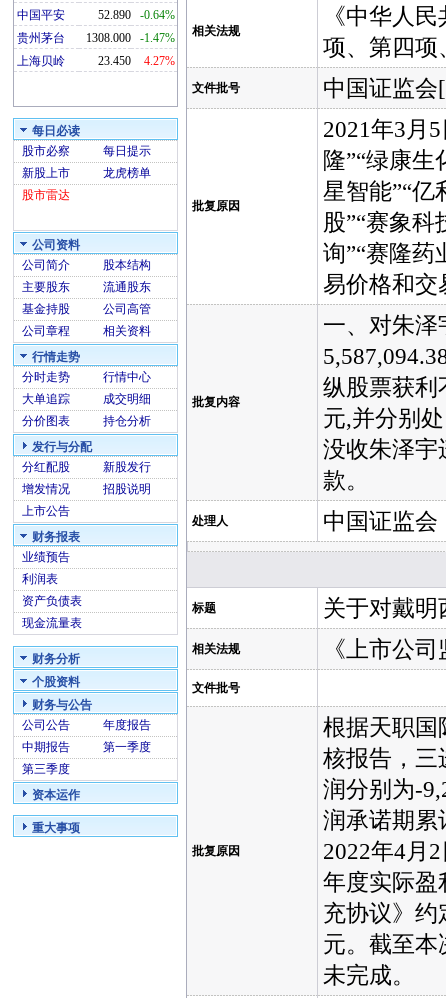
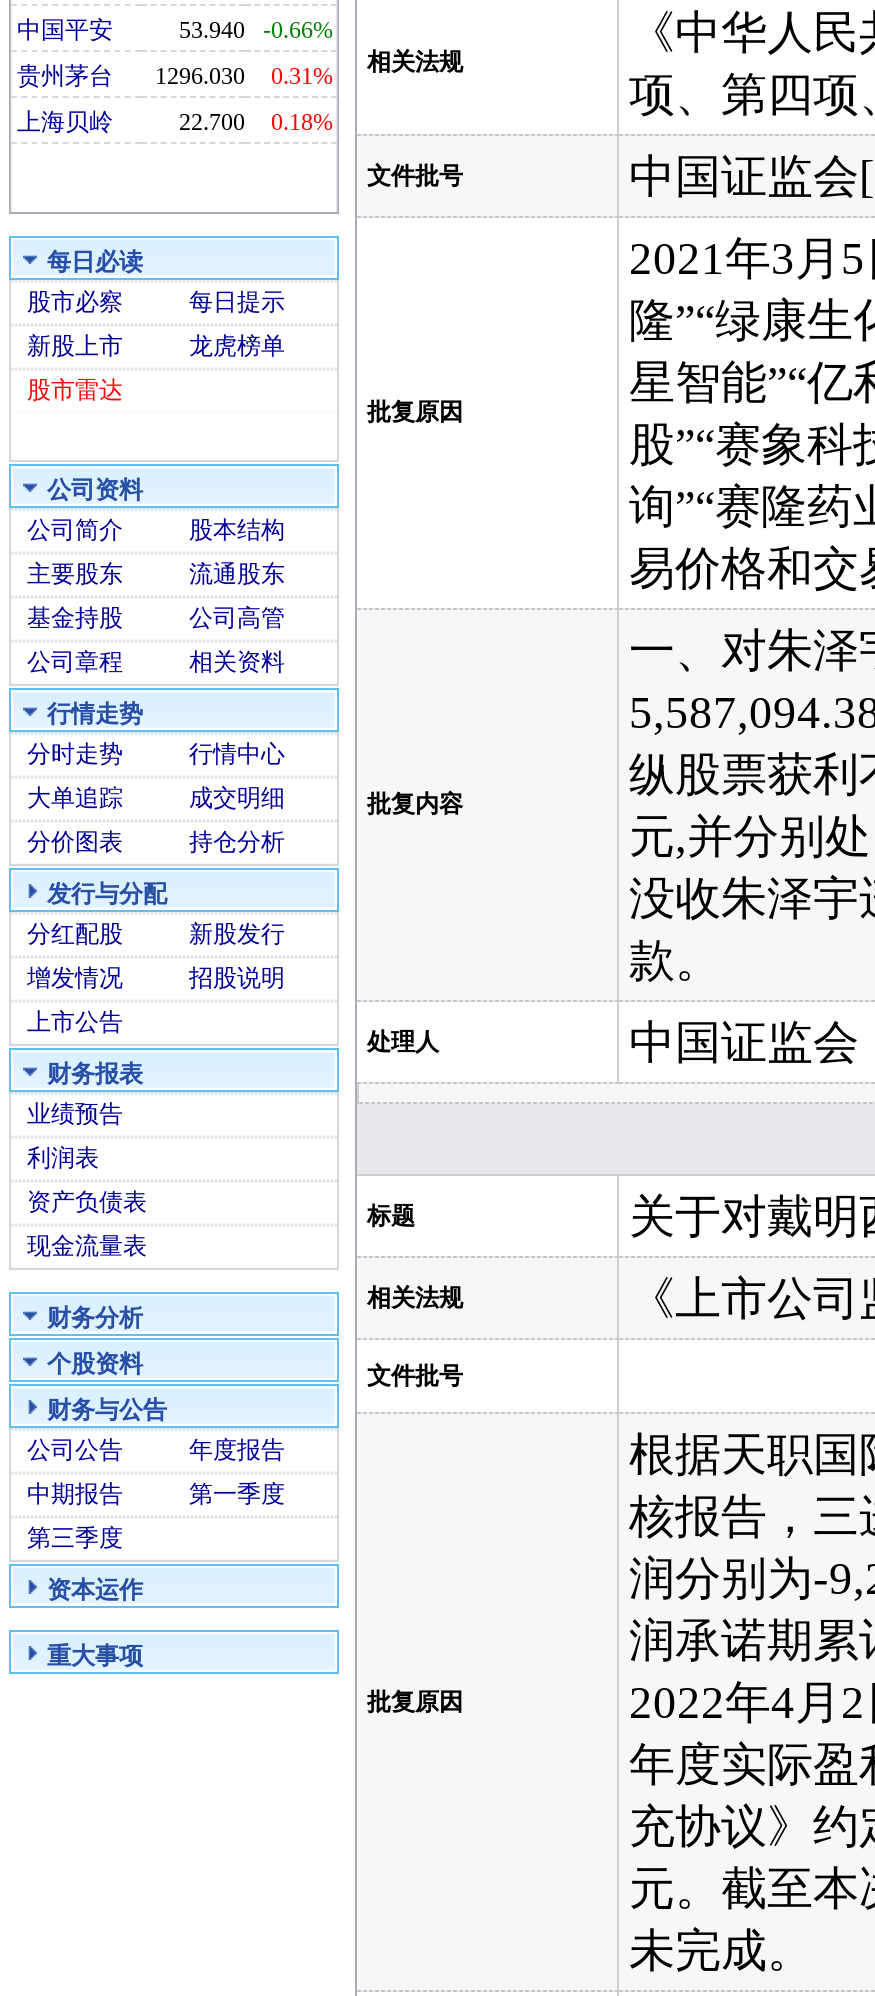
- 52.890
+ 53.940

- -0.64%
+ -0.66%

- 1308.000
+ 1296.030

- -1.47%
+ 0.31%

- 23.450
+ 22.700

- 4.27%
+ 0.18%
